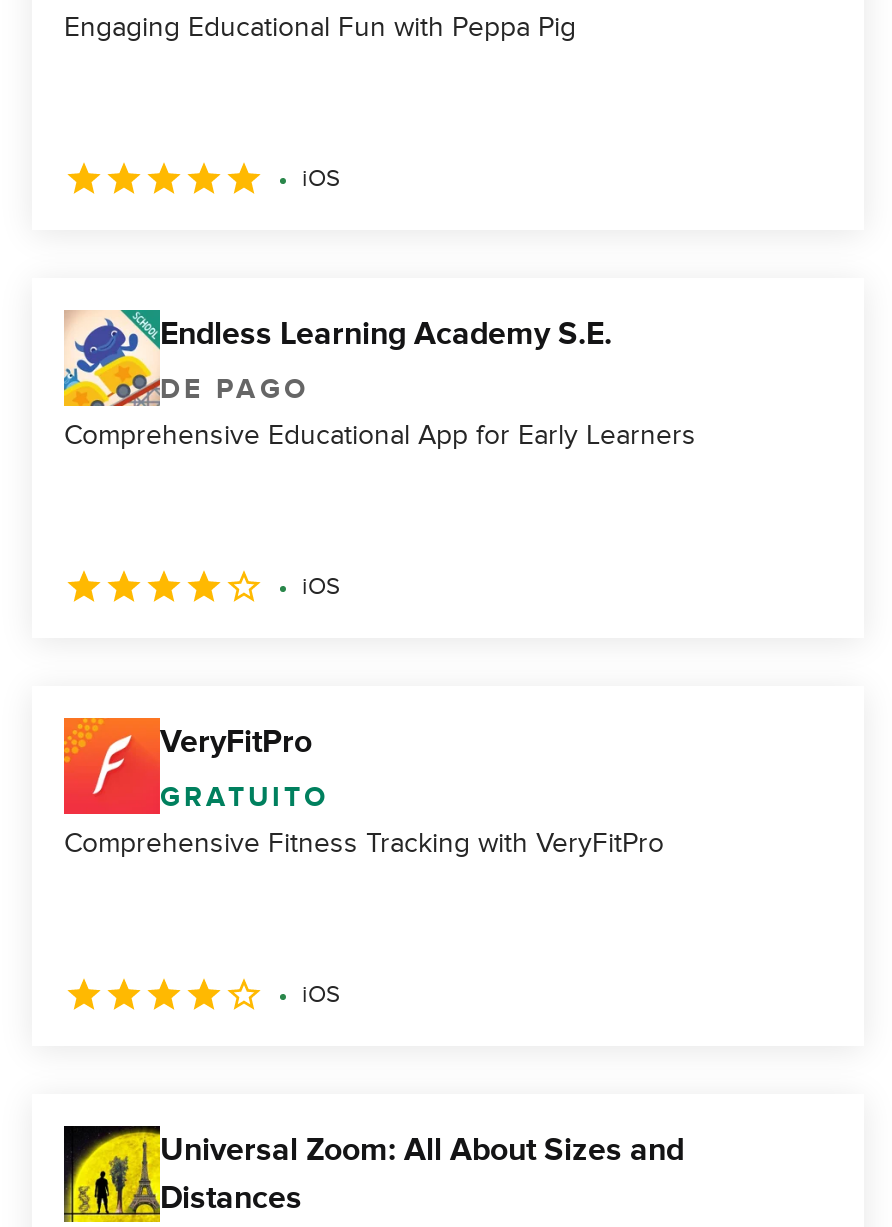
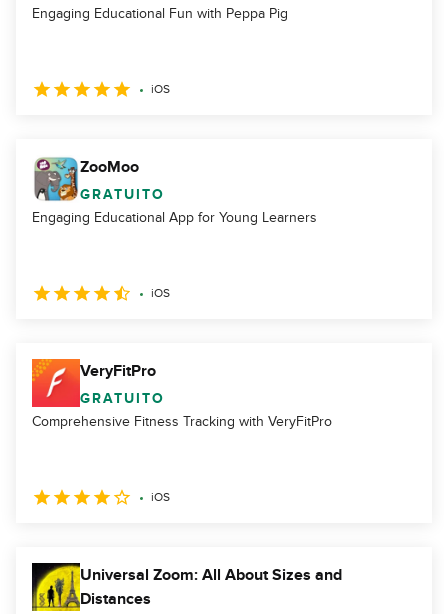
- [image]
- Endless Learning Academy S.E.
- DE PAGO
- Comprehensive Educational App for Early Learners
+ [image]
+ ZooMoo
+ GRATUITO
+ Engaging Educational App for Young Learners
